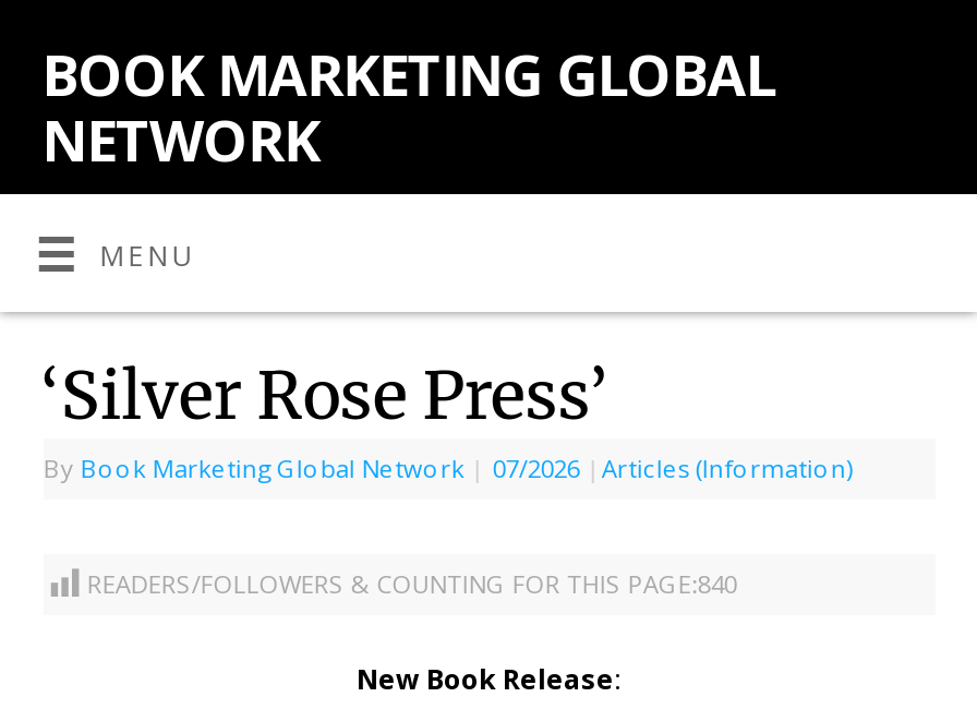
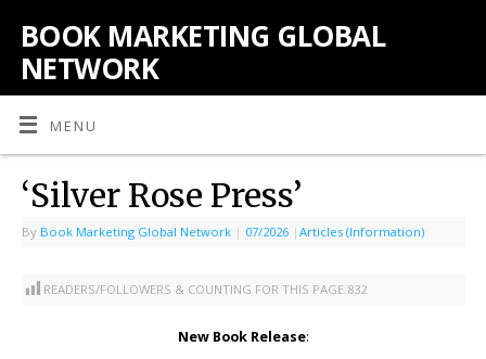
- READERS/FOLLOWERS & COUNTING FOR THIS PAGE:840
+ READERS/FOLLOWERS & COUNTING FOR THIS PAGE:832
